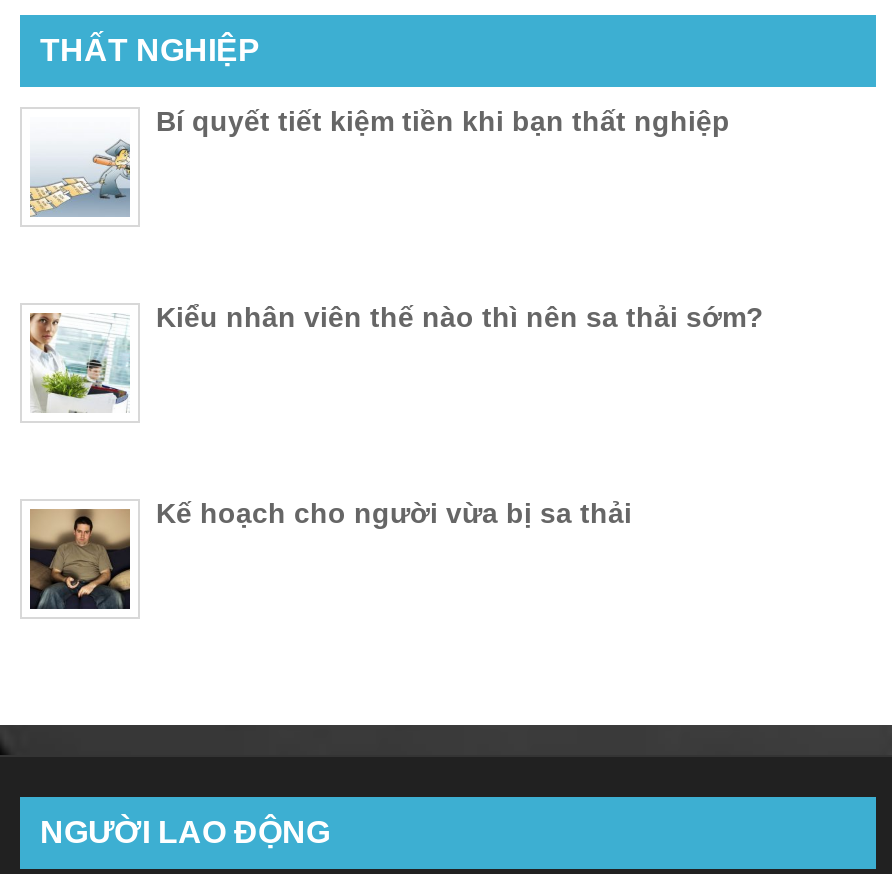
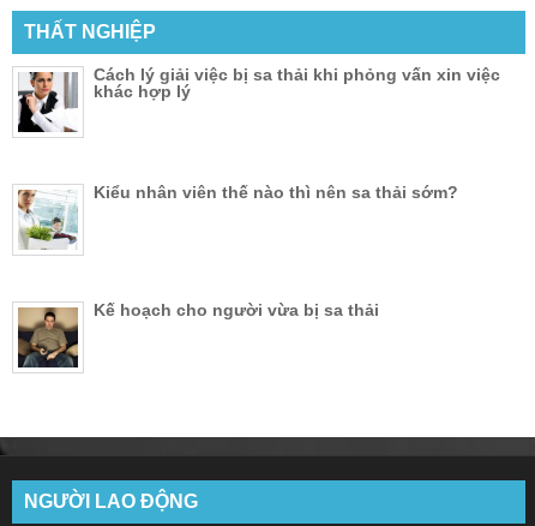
- [image]
- Bí quyết tiết kiệm tiền khi bạn thất nghiệp
+ [image]
+ Cách lý giải việc bị sa thải khi phỏng vấn xin việc
+ khác hợp lý
